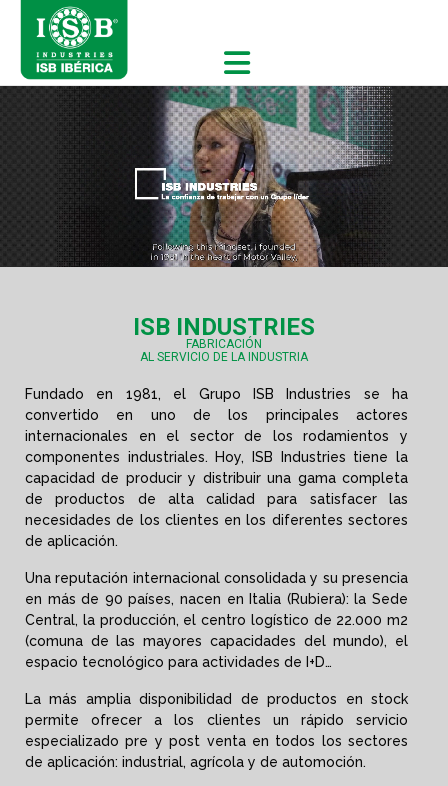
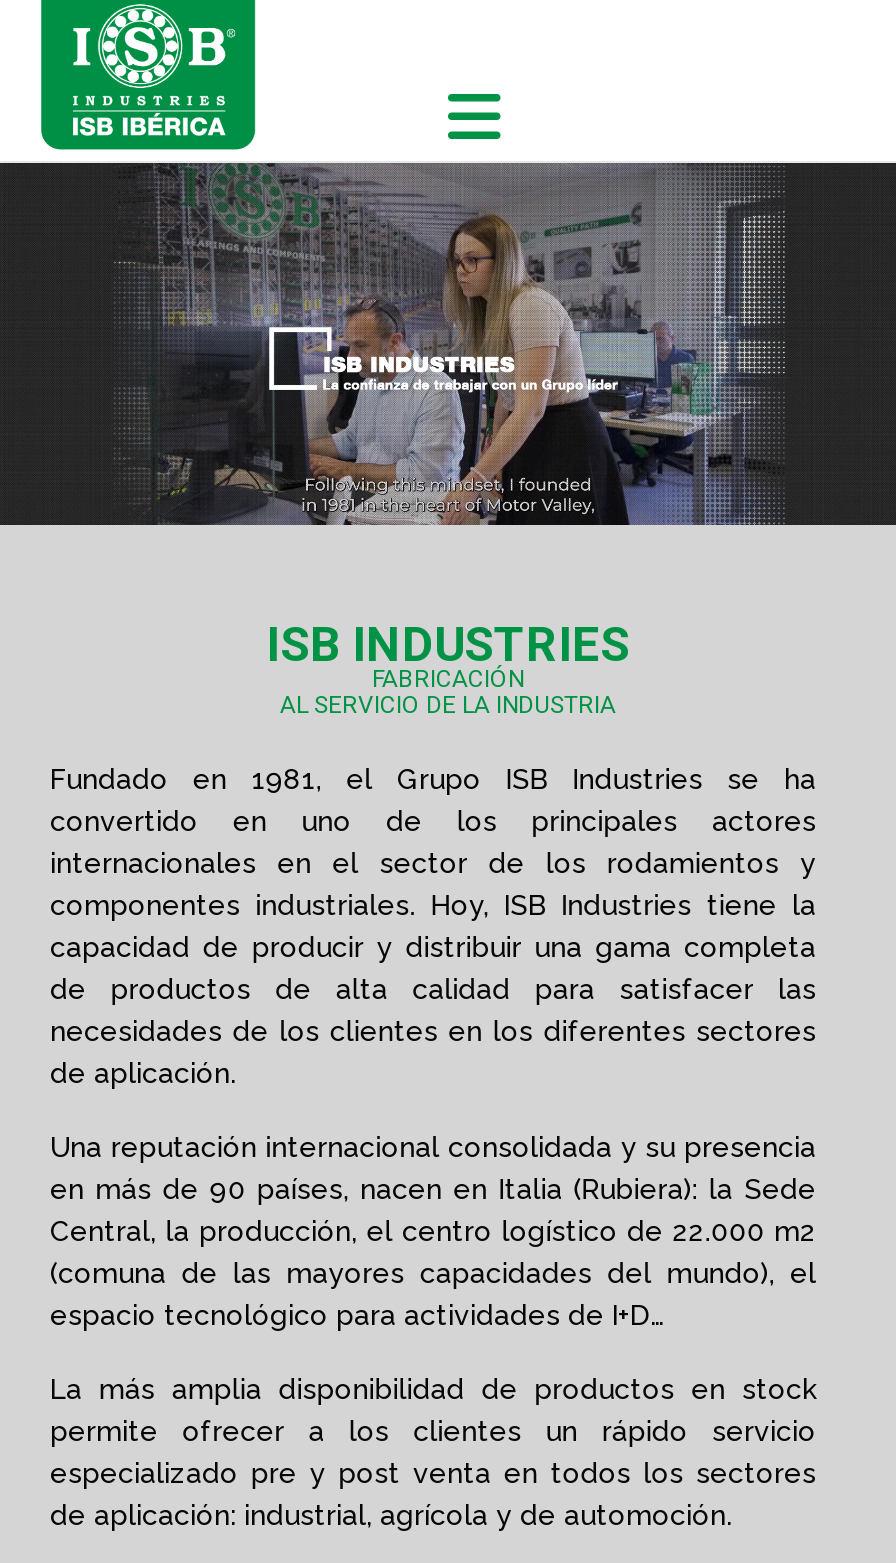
- [image]
+ [image]
